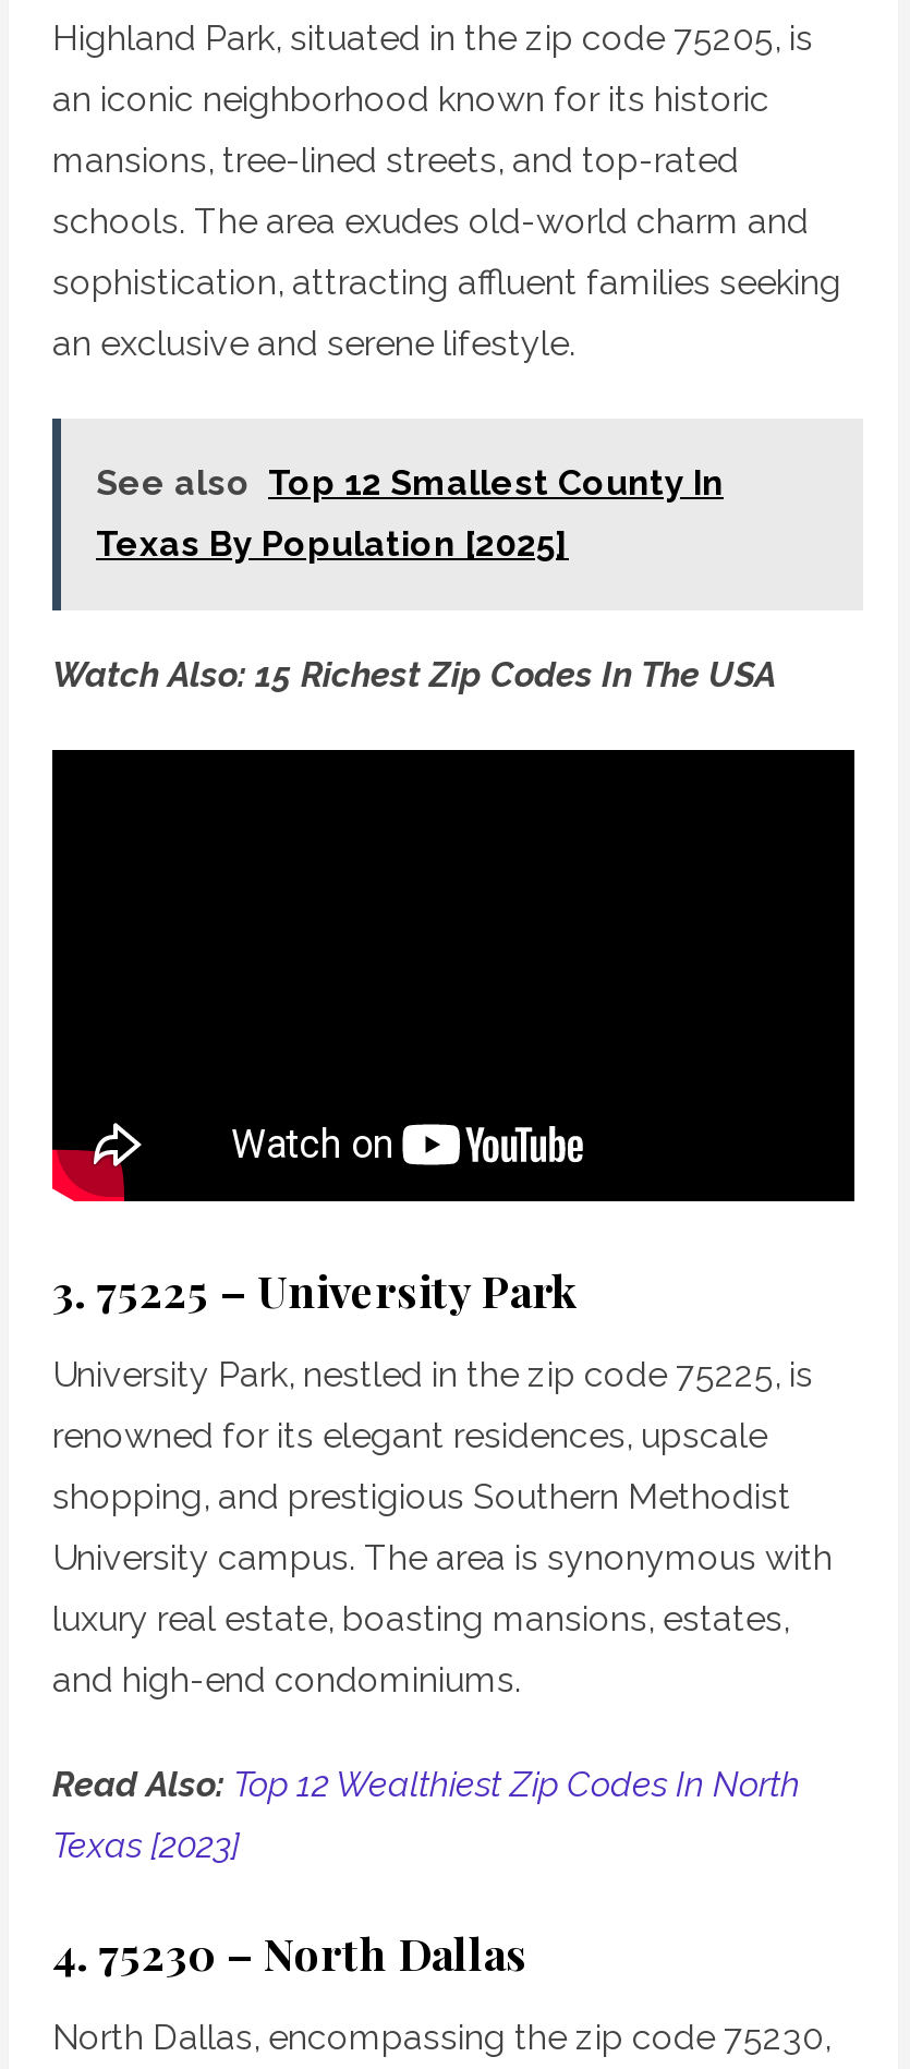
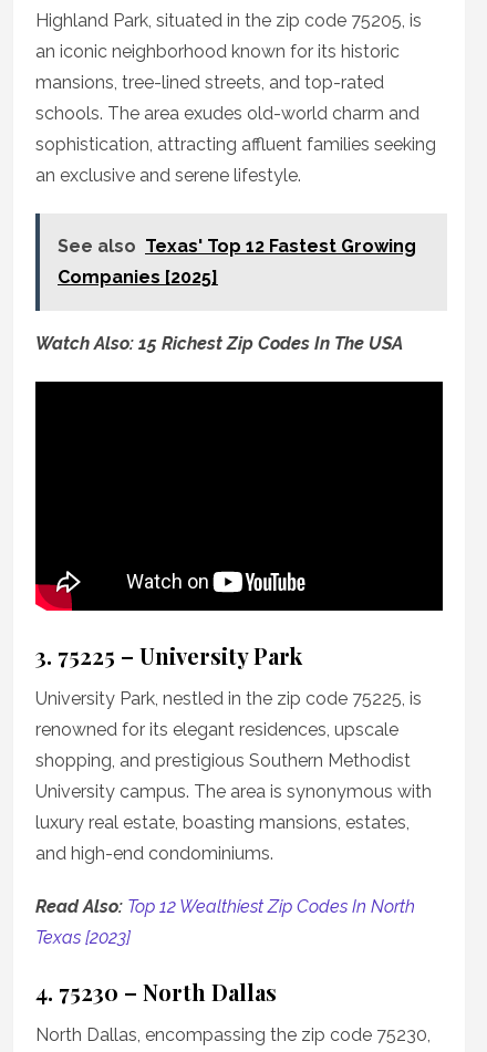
- See also Top 12 Smallest County In
+ See also Texas' Top 12 Fastest Growing

- Texas By Population [2025]
+ Companies [2025]
